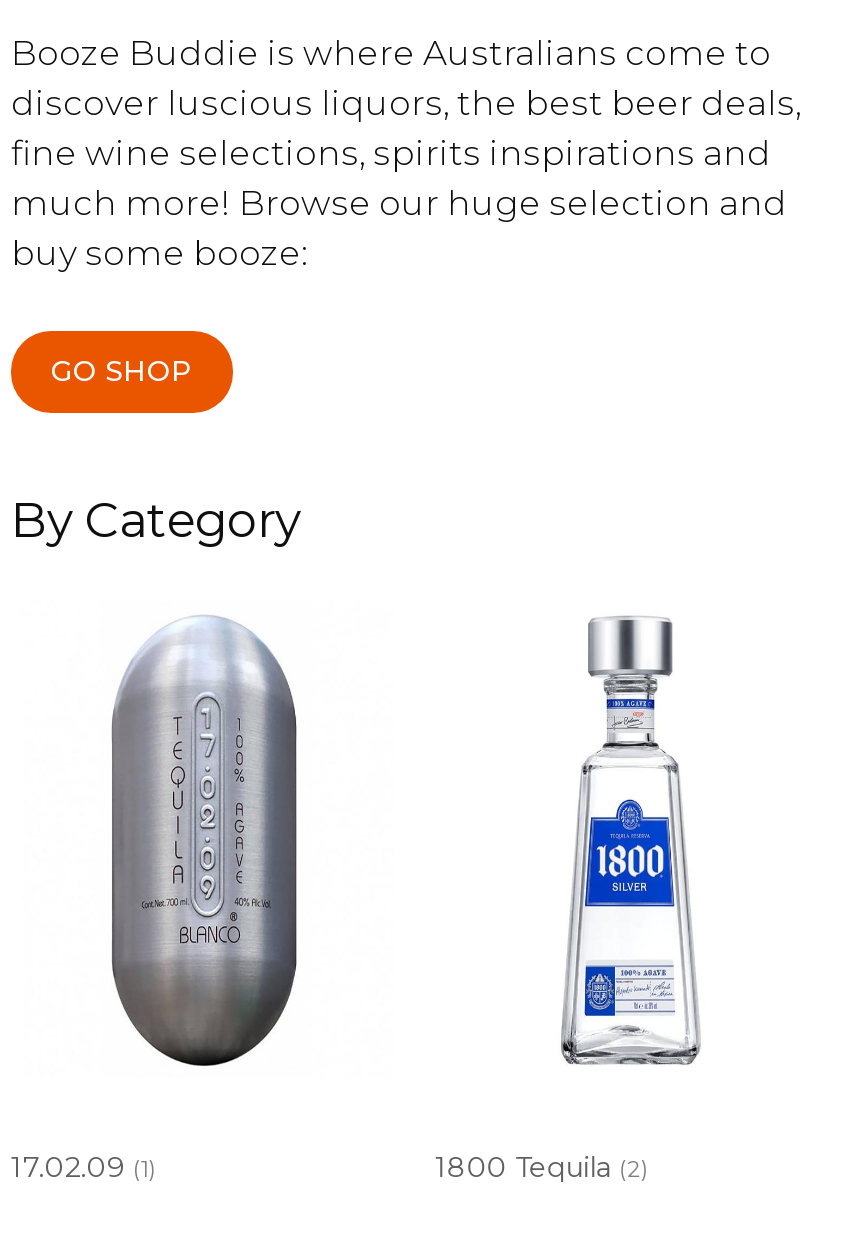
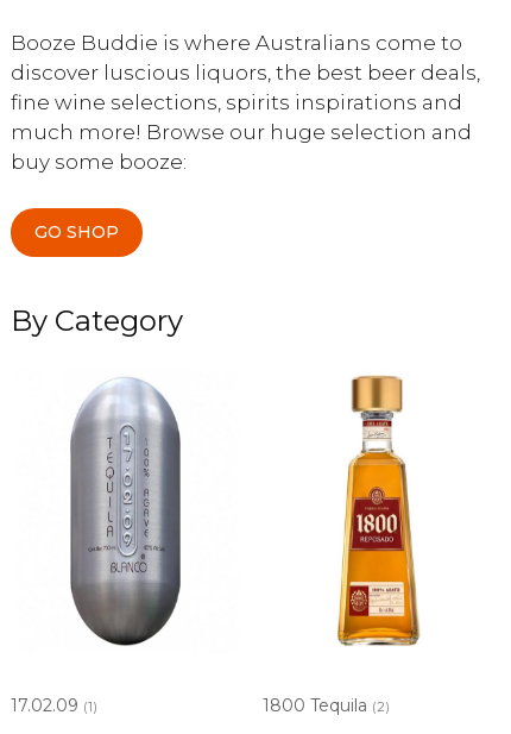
- [image]
+ [image]
